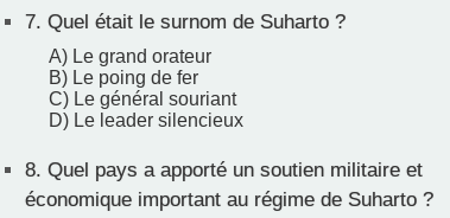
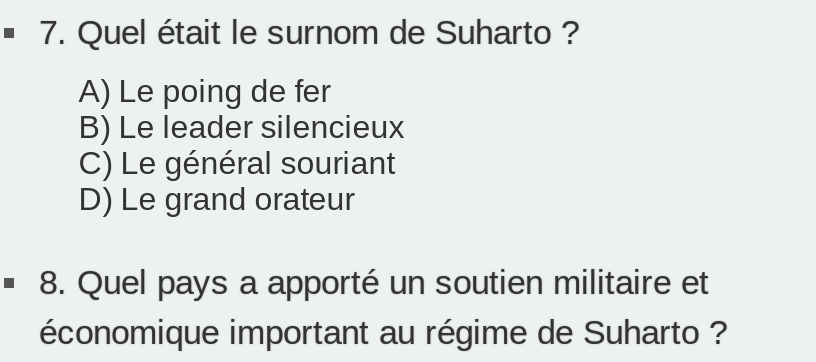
- A) Le grand orateur
- B) Le poing de fer
+ A) Le poing de fer
+ B) Le leader silencieux

- D) Le leader silencieux
+ D) Le grand orateur
